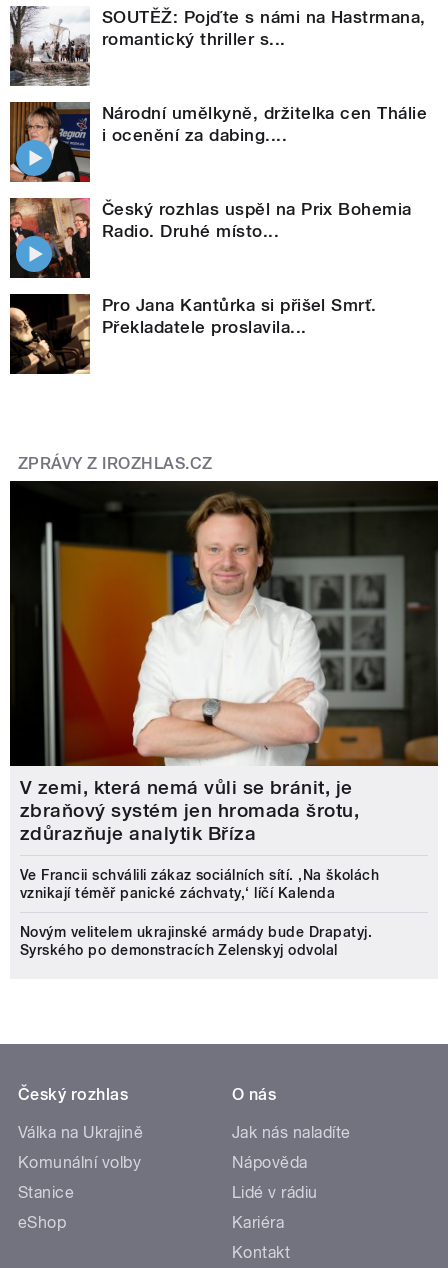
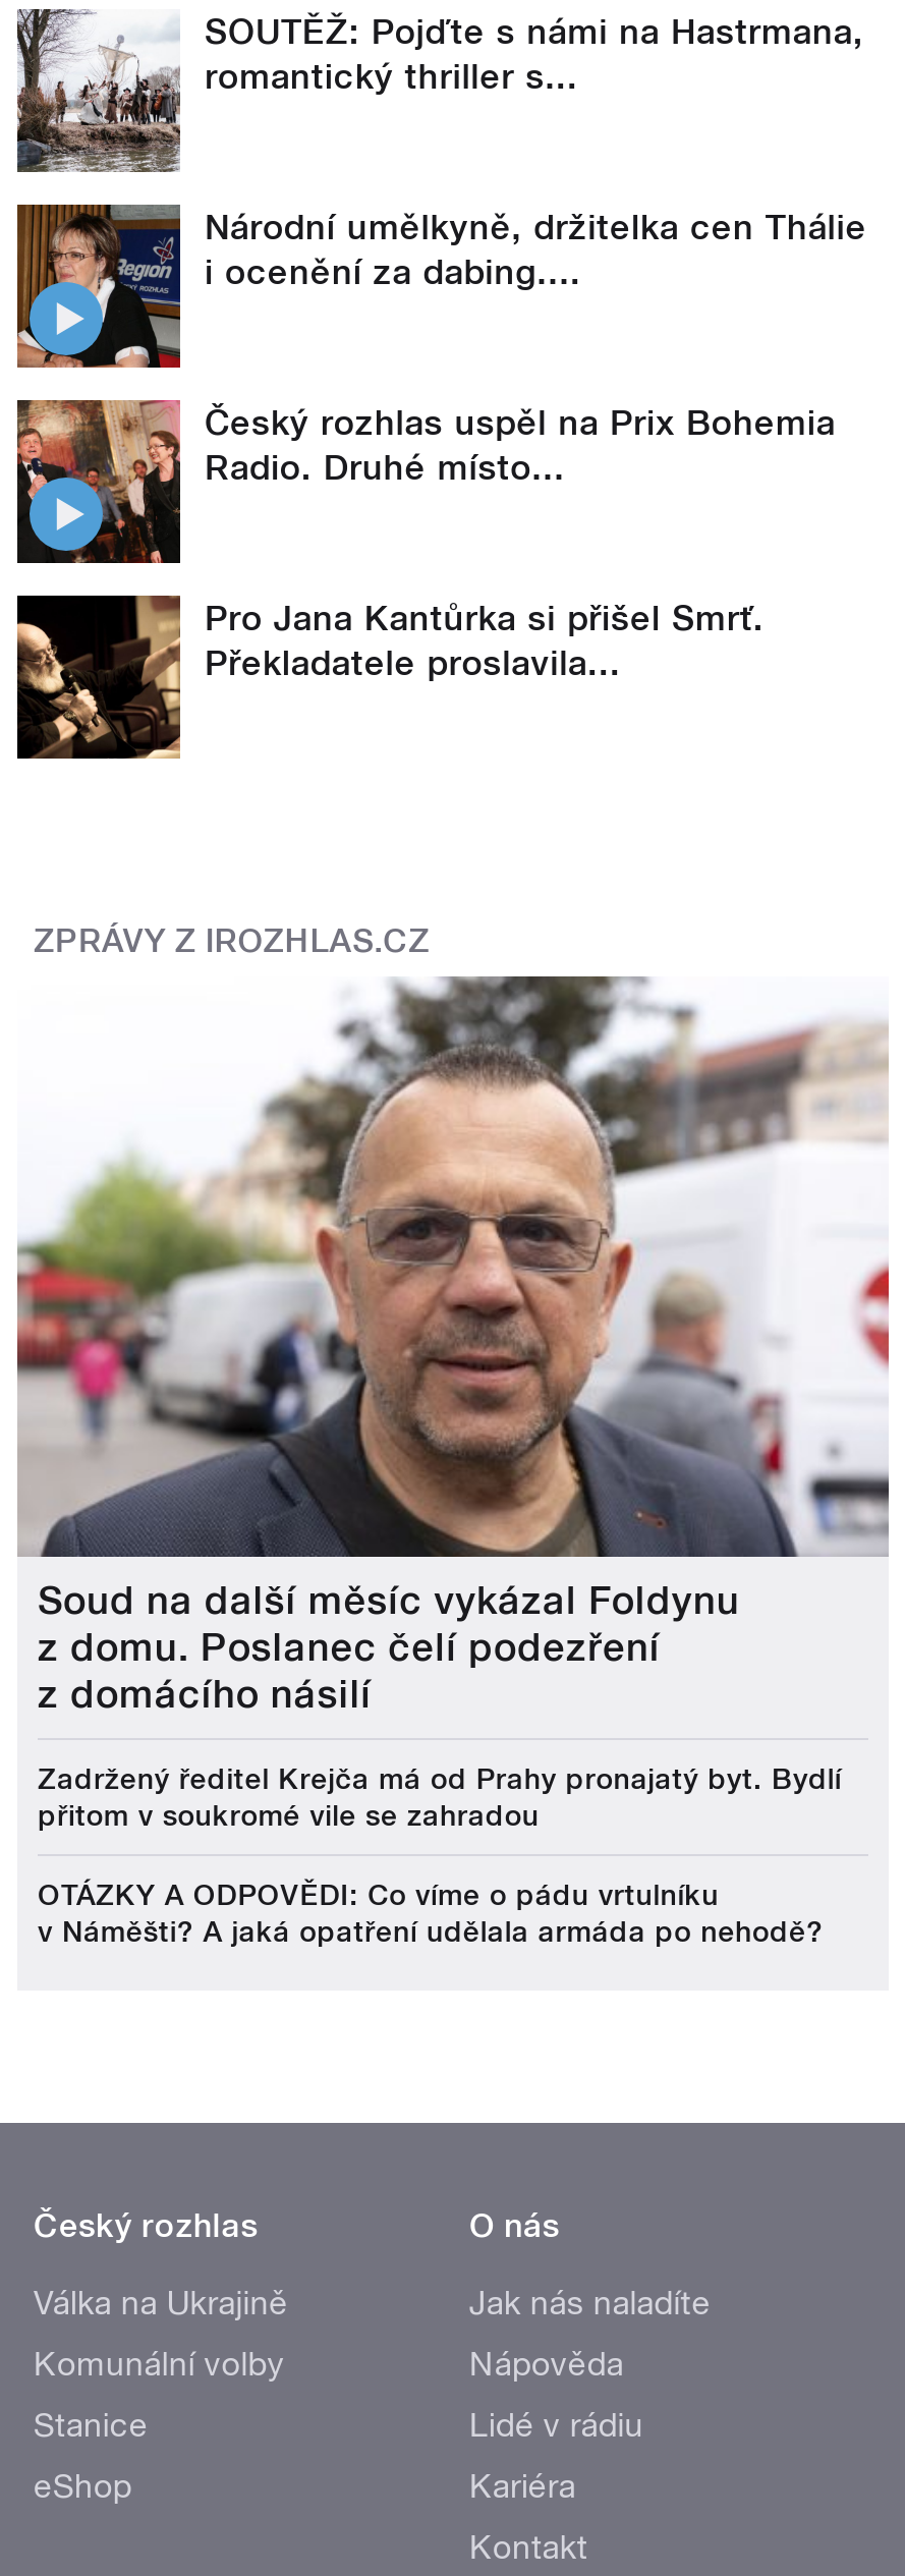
- [image]
- V zemi, která nemá vůli se bránit, je
- zbraňový systém jen hromada šrotu,
- zdůrazňuje analytik Bříza
+ [image]
+ Soud na další měsíc vykázal Foldynu
+ z domu. Poslanec čelí podezření
+ z domácího násilí

- Ve Francii schválili zákaz sociálních sítí. ‚Na školách
- vznikají téměř panické záchvaty,‘ líčí Kalenda
+ Zadržený ředitel Krejča má od Prahy pronajatý byt. Bydlí
+ přitom v soukromé vile se zahradou

- Novým velitelem ukrajinské armády bude Drapatyj.
- Syrského po demonstracích Zelenskyj odvolal
+ OTÁZKY A ODPOVĚDI: Co víme o pádu vrtulníku
+ v Náměšti? A jaká opatření udělala armáda po nehodě?
